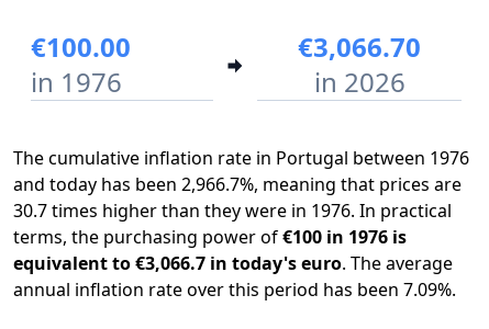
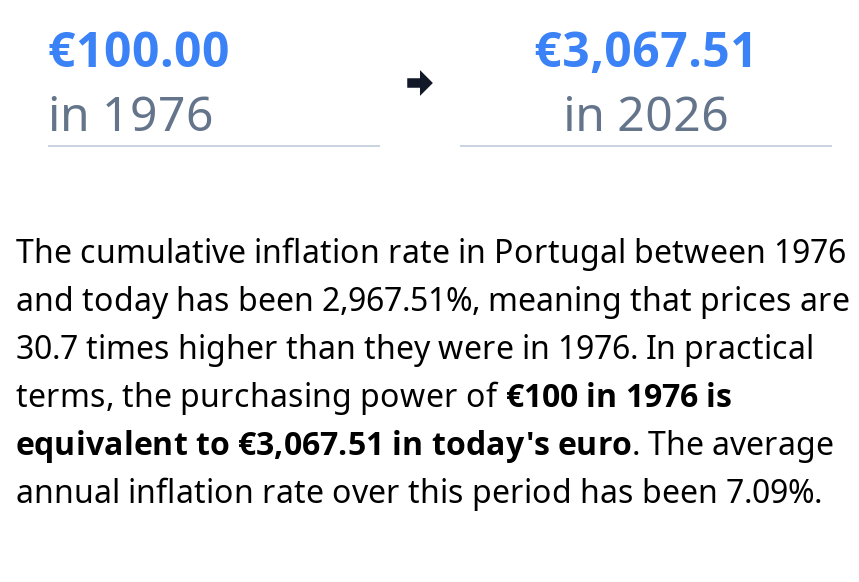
- €3,066.70
+ €3,067.51

- and today has been 2,966.7%, meaning that prices are
+ and today has been 2,967.51%, meaning that prices are

- equivalent to €3,066.7 in today's euro. The average
+ equivalent to €3,067.51 in today's euro. The average
